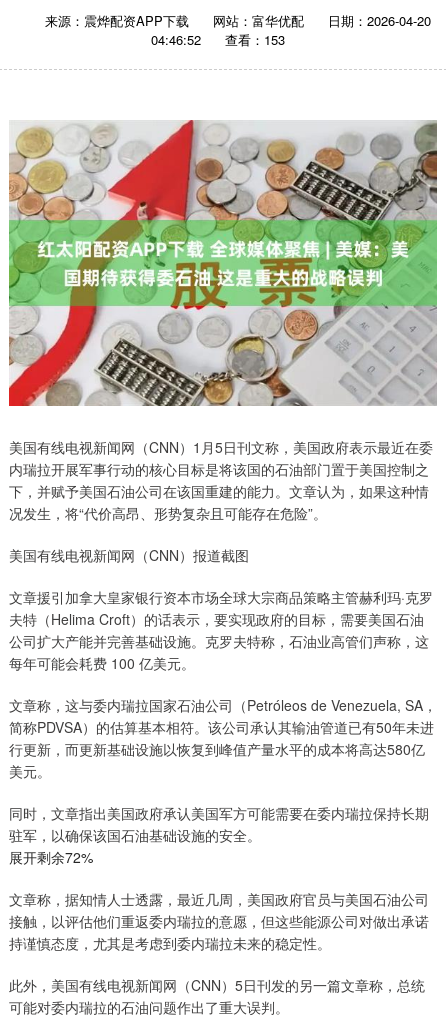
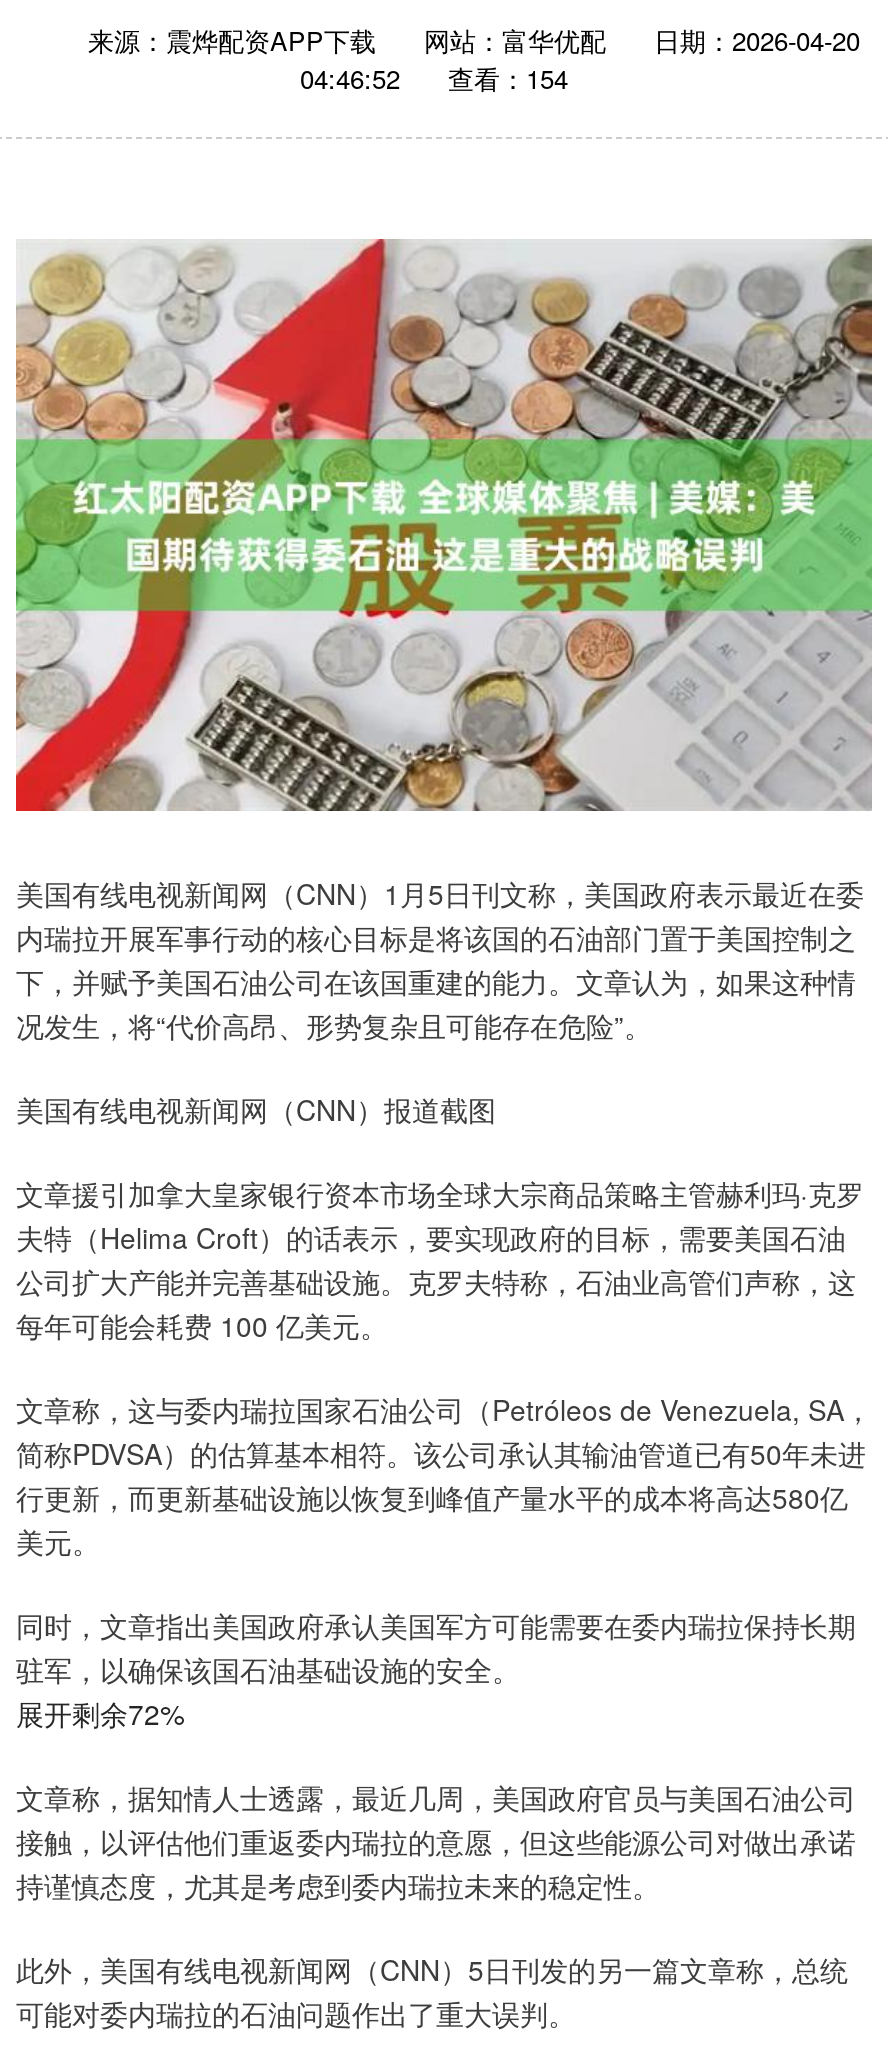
- 04:46:52 查看：153
+ 04:46:52 查看：154
